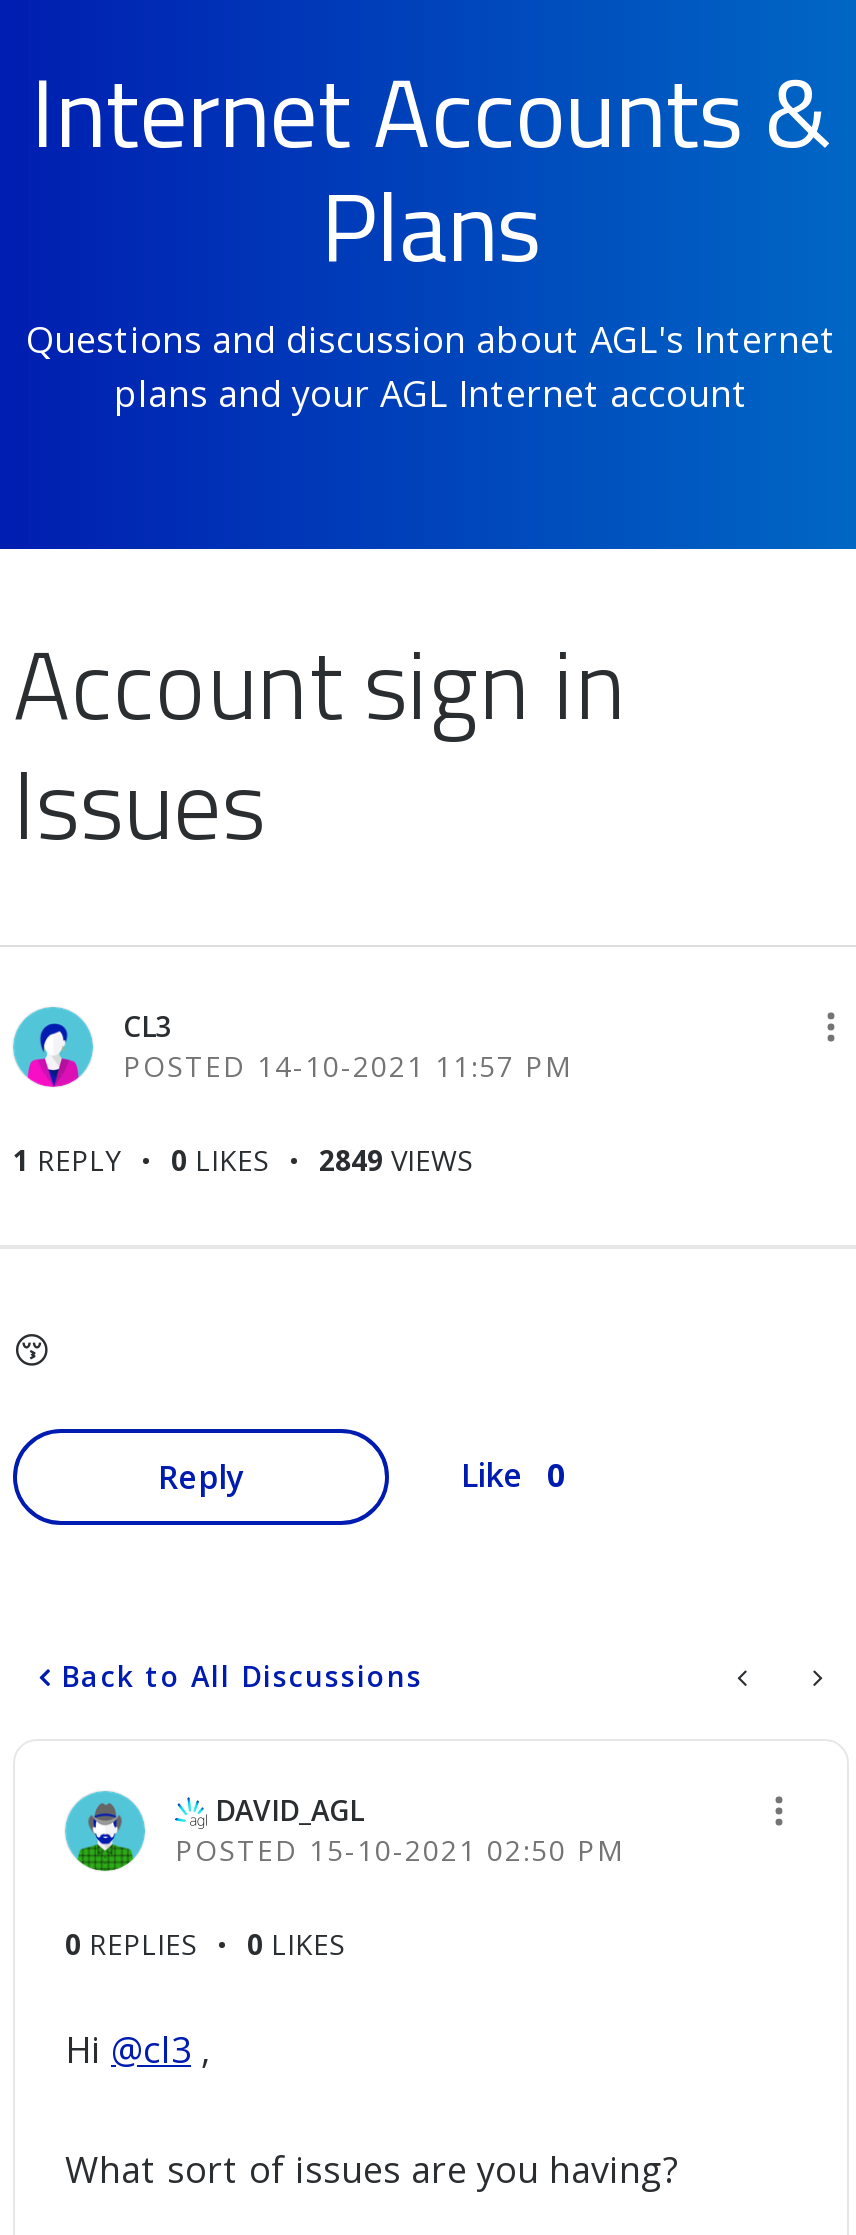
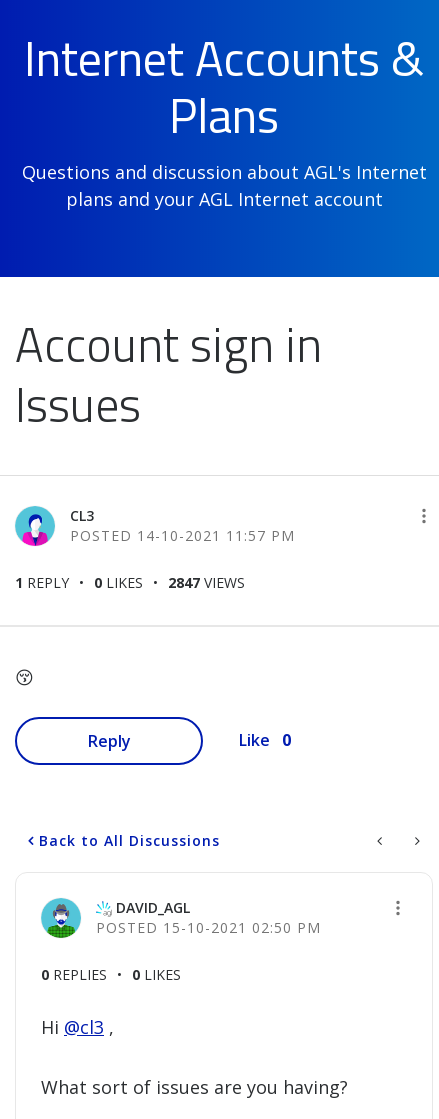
- 1 REPLY 0 LIKES 2849 VIEWS
+ 1 REPLY 0 LIKES 2847 VIEWS
